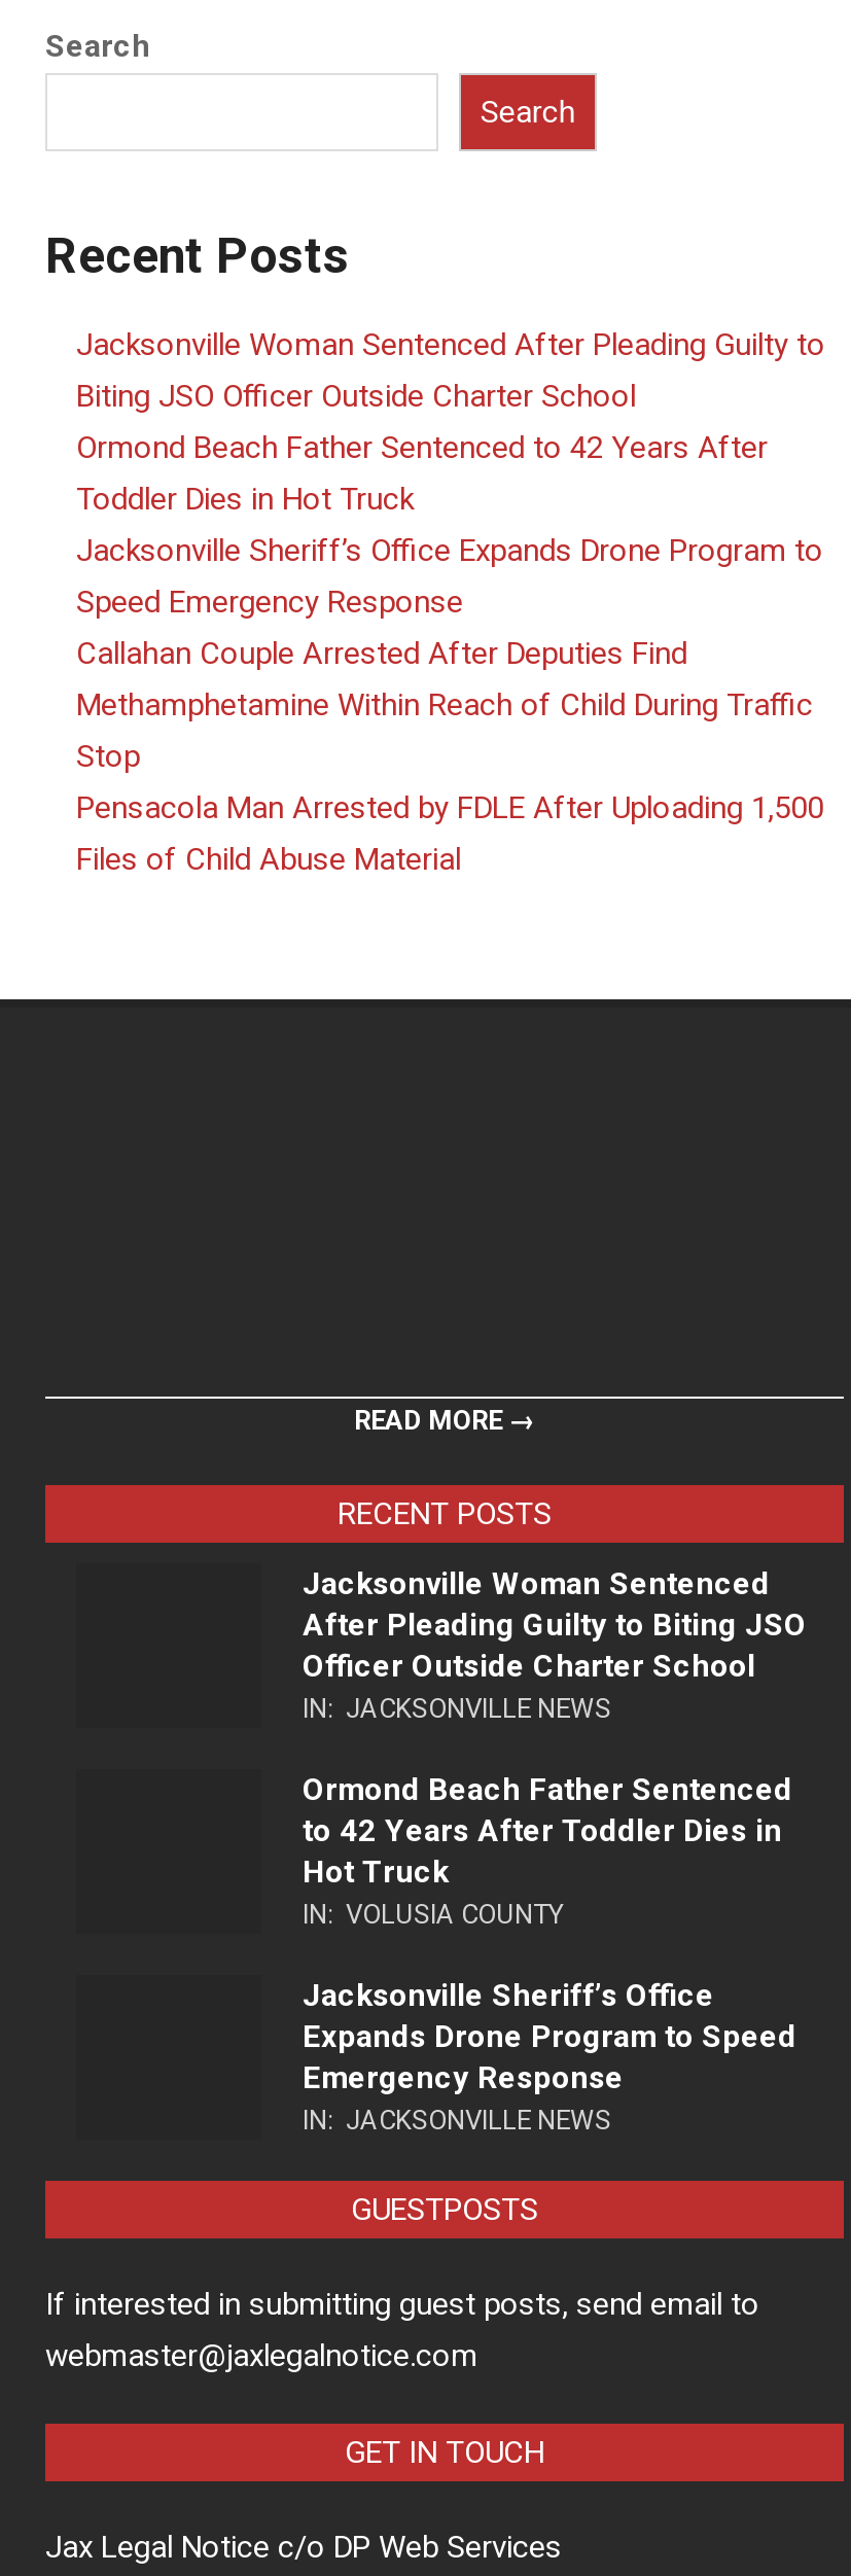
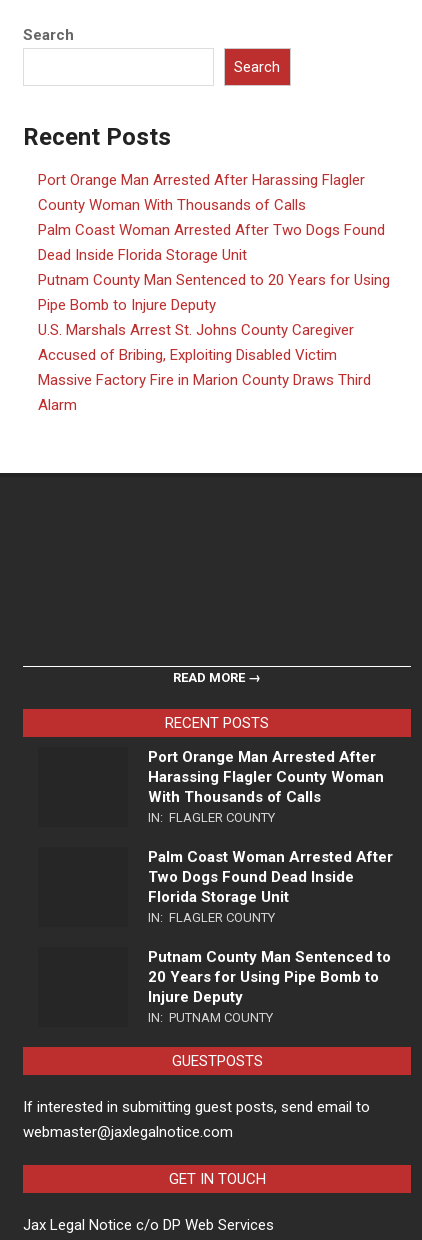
- Jacksonville Woman Sentenced After Pleading Guilty to
- Biting JSO Officer Outside Charter School
- Ormond Beach Father Sentenced to 42 Years After
- Toddler Dies in Hot Truck
- Jacksonville Sheriff’s Office Expands Drone Program to
- Speed Emergency Response
- Callahan Couple Arrested After Deputies Find
- Methamphetamine Within Reach of Child During Traffic
- Stop
- Pensacola Man Arrested by FDLE After Uploading 1,500
- Files of Child Abuse Material
+ Port Orange Man Arrested After Harassing Flagler
+ County Woman With Thousands of Calls
+ Palm Coast Woman Arrested After Two Dogs Found
+ Dead Inside Florida Storage Unit
+ Putnam County Man Sentenced to 20 Years for Using
+ Pipe Bomb to Injure Deputy
+ U.S. Marshals Arrest St. Johns County Caregiver
+ Accused of Bribing, Exploiting Disabled Victim
+ Massive Factory Fire in Marion County Draws Third
+ Alarm

- Jacksonville Woman Sentenced
- After Pleading Guilty to Biting JSO
- Officer Outside Charter School
- IN: JACKSONVILLE NEWS
+ Port Orange Man Arrested After
+ Harassing Flagler County Woman
+ With Thousands of Calls
+ IN: FLAGLER COUNTY

- Ormond Beach Father Sentenced
- to 42 Years After Toddler Dies in
- Hot Truck
- IN: VOLUSIA COUNTY
+ Palm Coast Woman Arrested After
+ Two Dogs Found Dead Inside
+ Florida Storage Unit
+ IN: FLAGLER COUNTY

- Jacksonville Sheriff’s Office
- Expands Drone Program to Speed
- Emergency Response
- IN: JACKSONVILLE NEWS
+ Putnam County Man Sentenced to
+ 20 Years for Using Pipe Bomb to
+ Injure Deputy
+ IN: PUTNAM COUNTY
